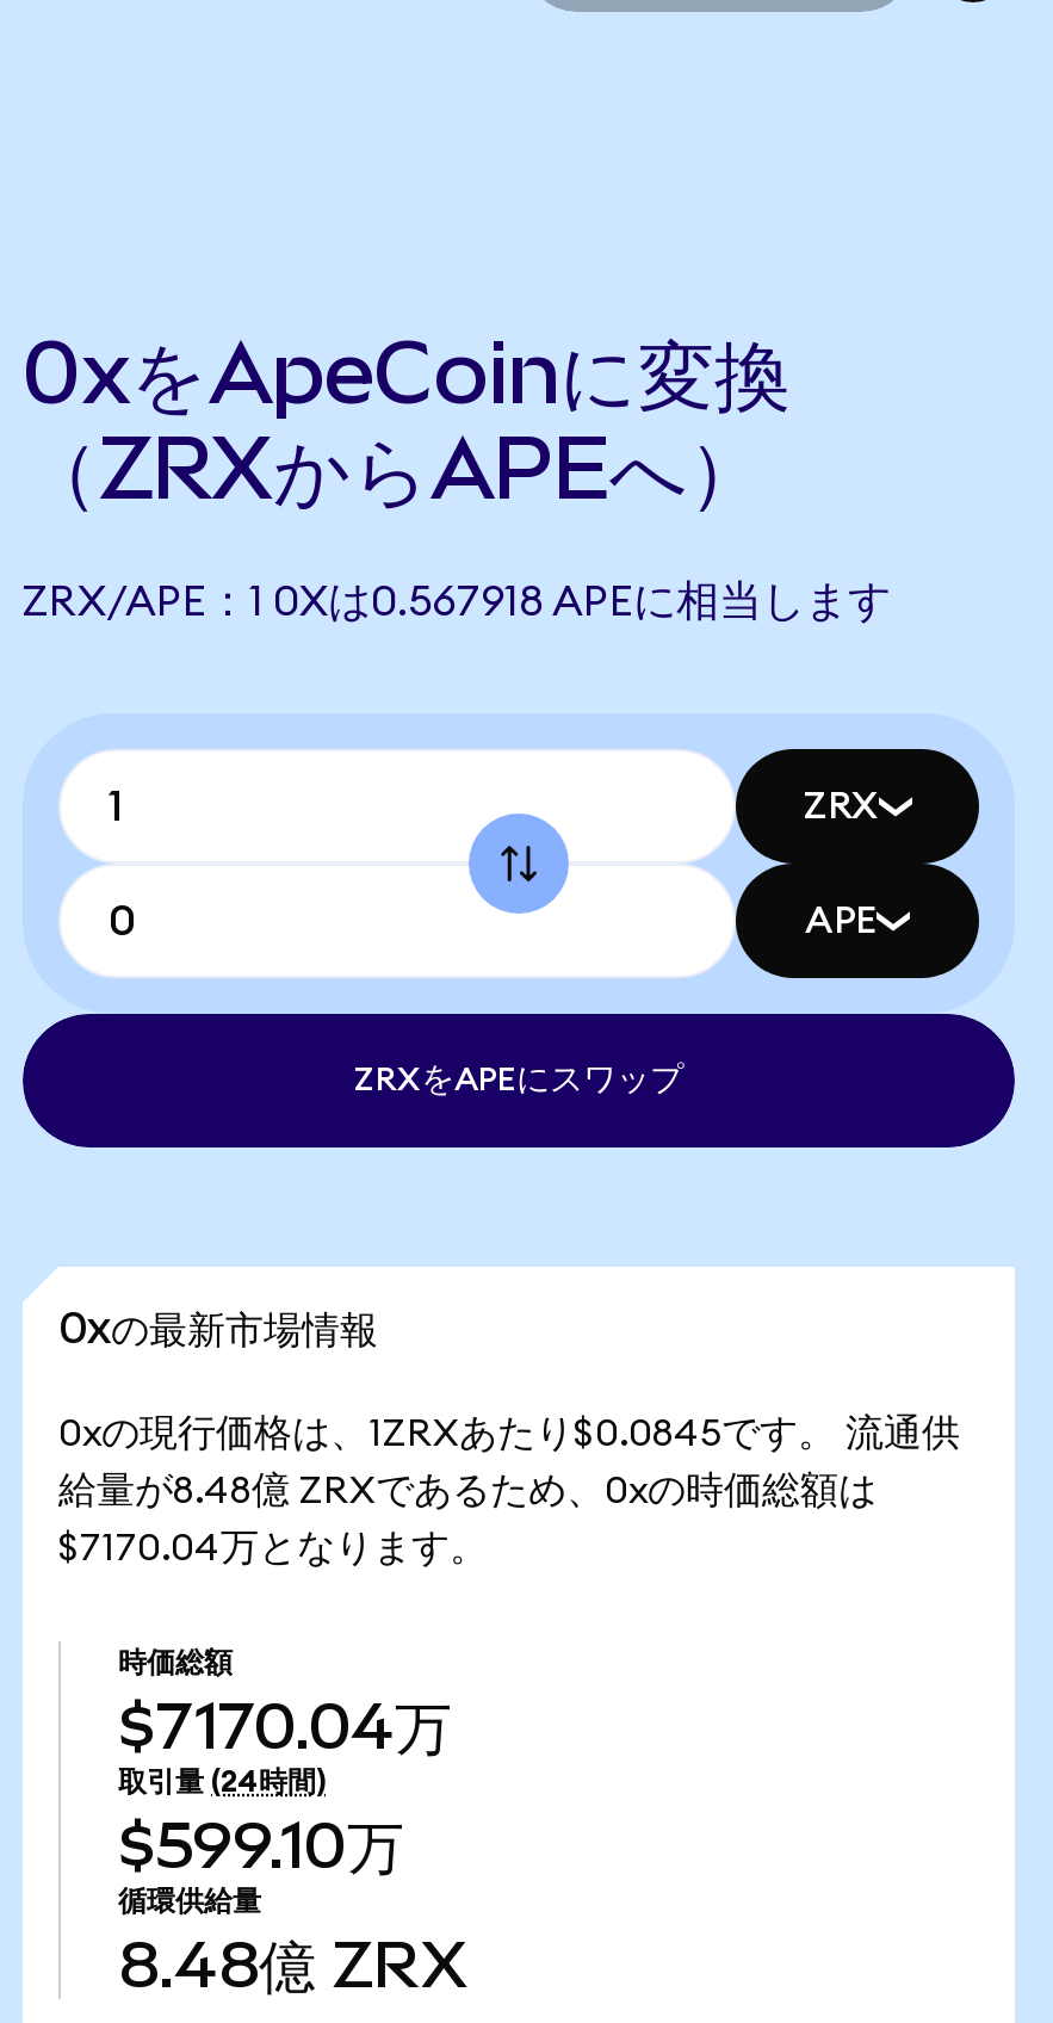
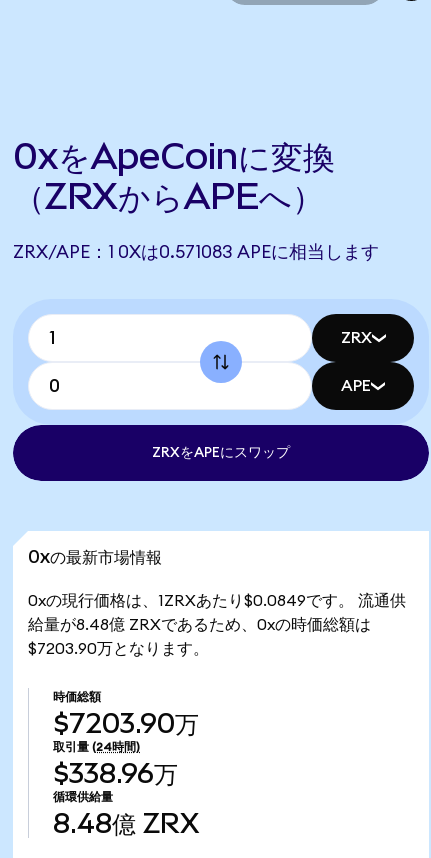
- ZRX/APE：1 0Xは0.567918 APEに相当します
+ ZRX/APE：1 0Xは0.571083 APEに相当します

- 0xの現行価格は、1ZRXあたり$0.0845です。 流通供
+ 0xの現行価格は、1ZRXあたり$0.0849です。 流通供

- $7170.04万となります。
+ $7203.90万となります。

- $7170.04万
+ $7203.90万

- $599.10万
+ $338.96万
